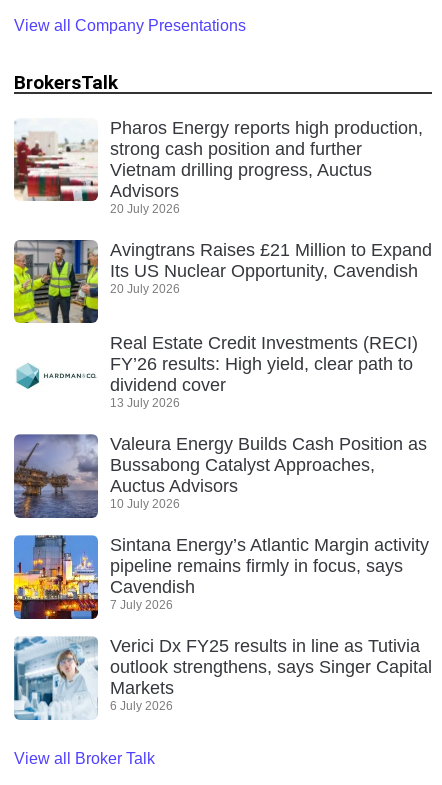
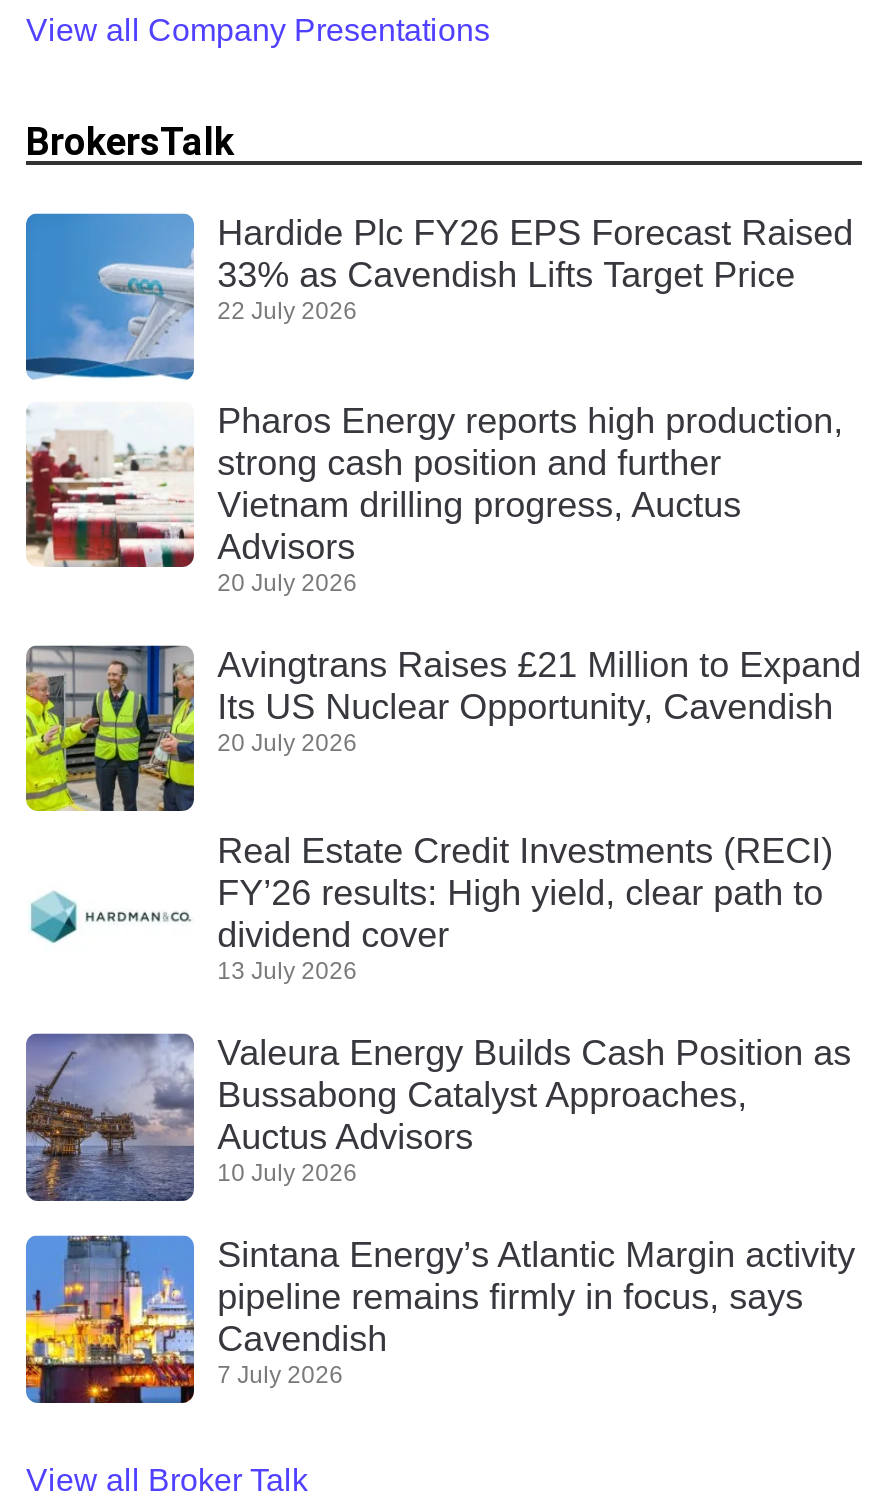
+ [image]
+ Hardide Plc FY26 EPS Forecast Raised
+ 33% as Cavendish Lifts Target Price
+ 22 July 2026

moved down: [image] | Pharos Energy reports high production, | strong cash position and further | ... | Cavendish | 7 July 2026

- [image]
- Verici Dx FY25 results in line as Tutivia
- outlook strengthens, says Singer Capital
- Markets
- 6 July 2026
